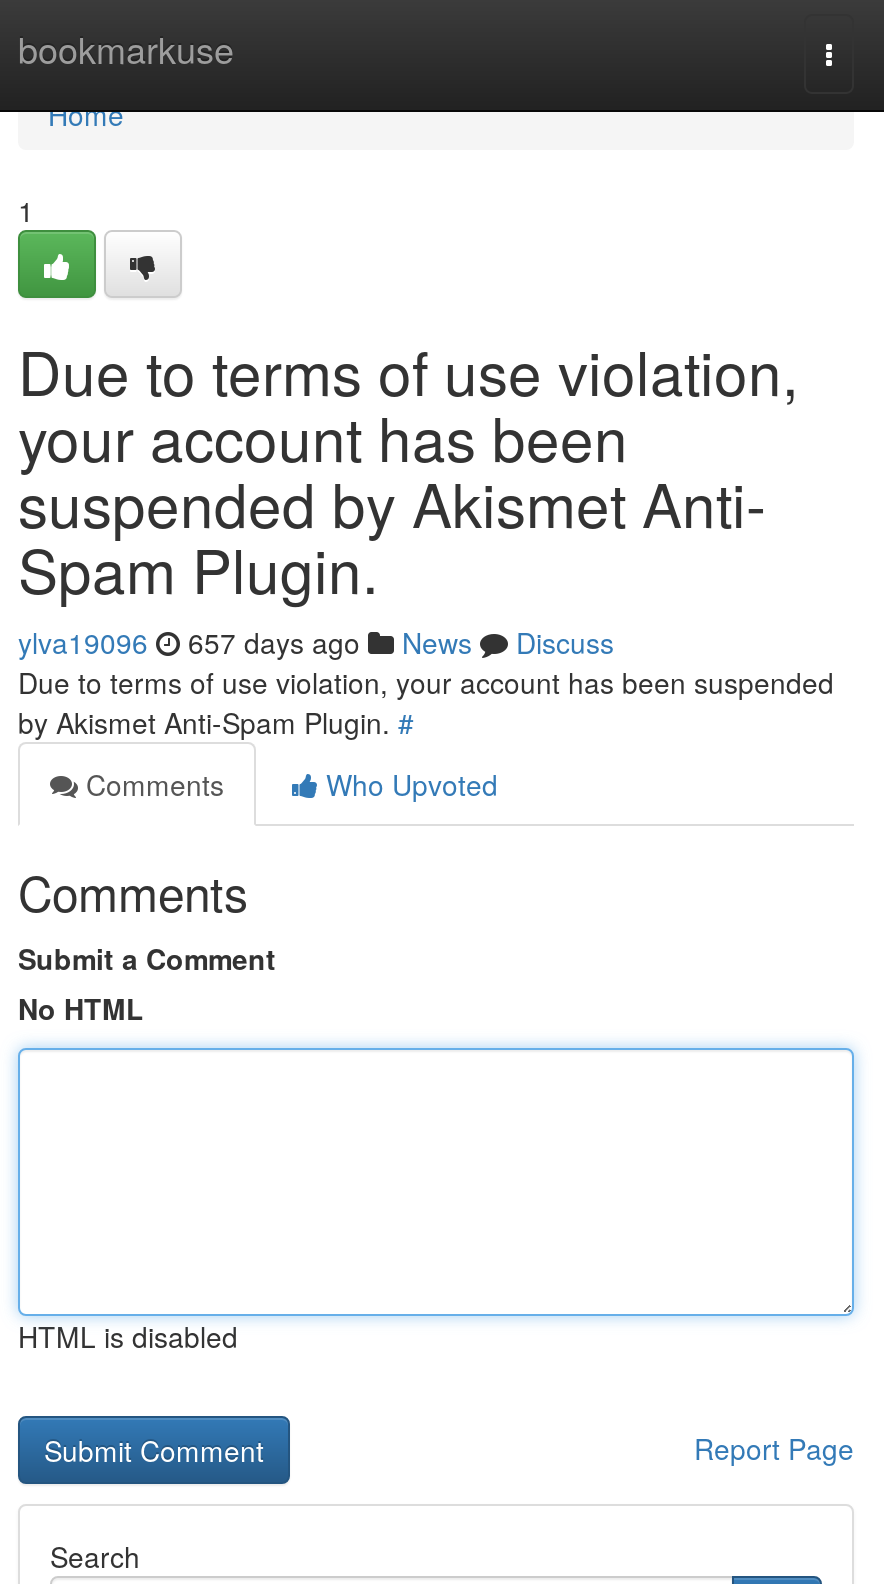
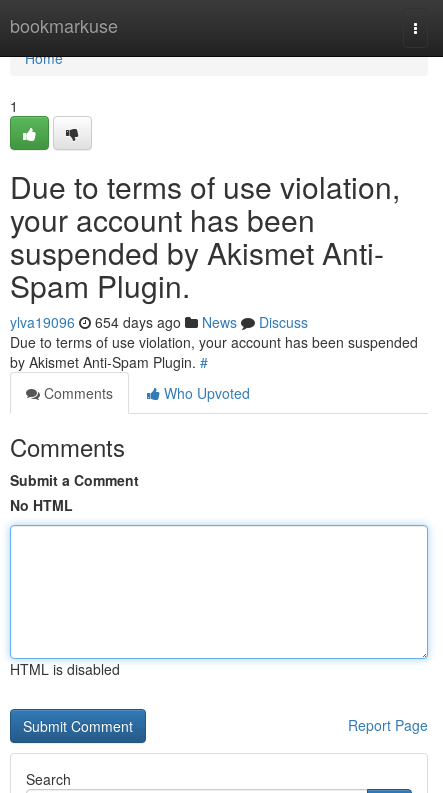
- ylva19096 657 days ago News Discuss
+ ylva19096 654 days ago News Discuss
